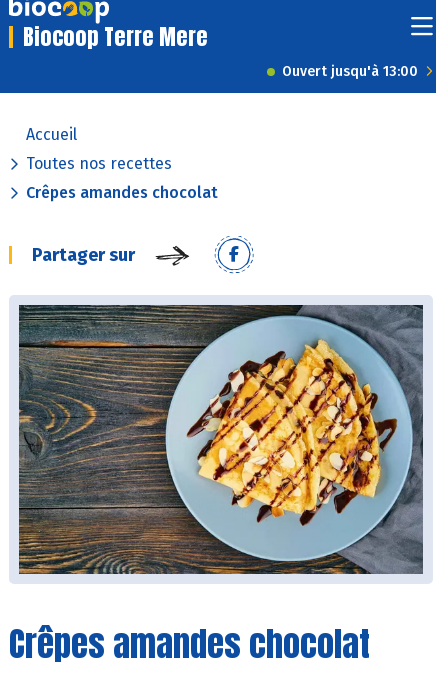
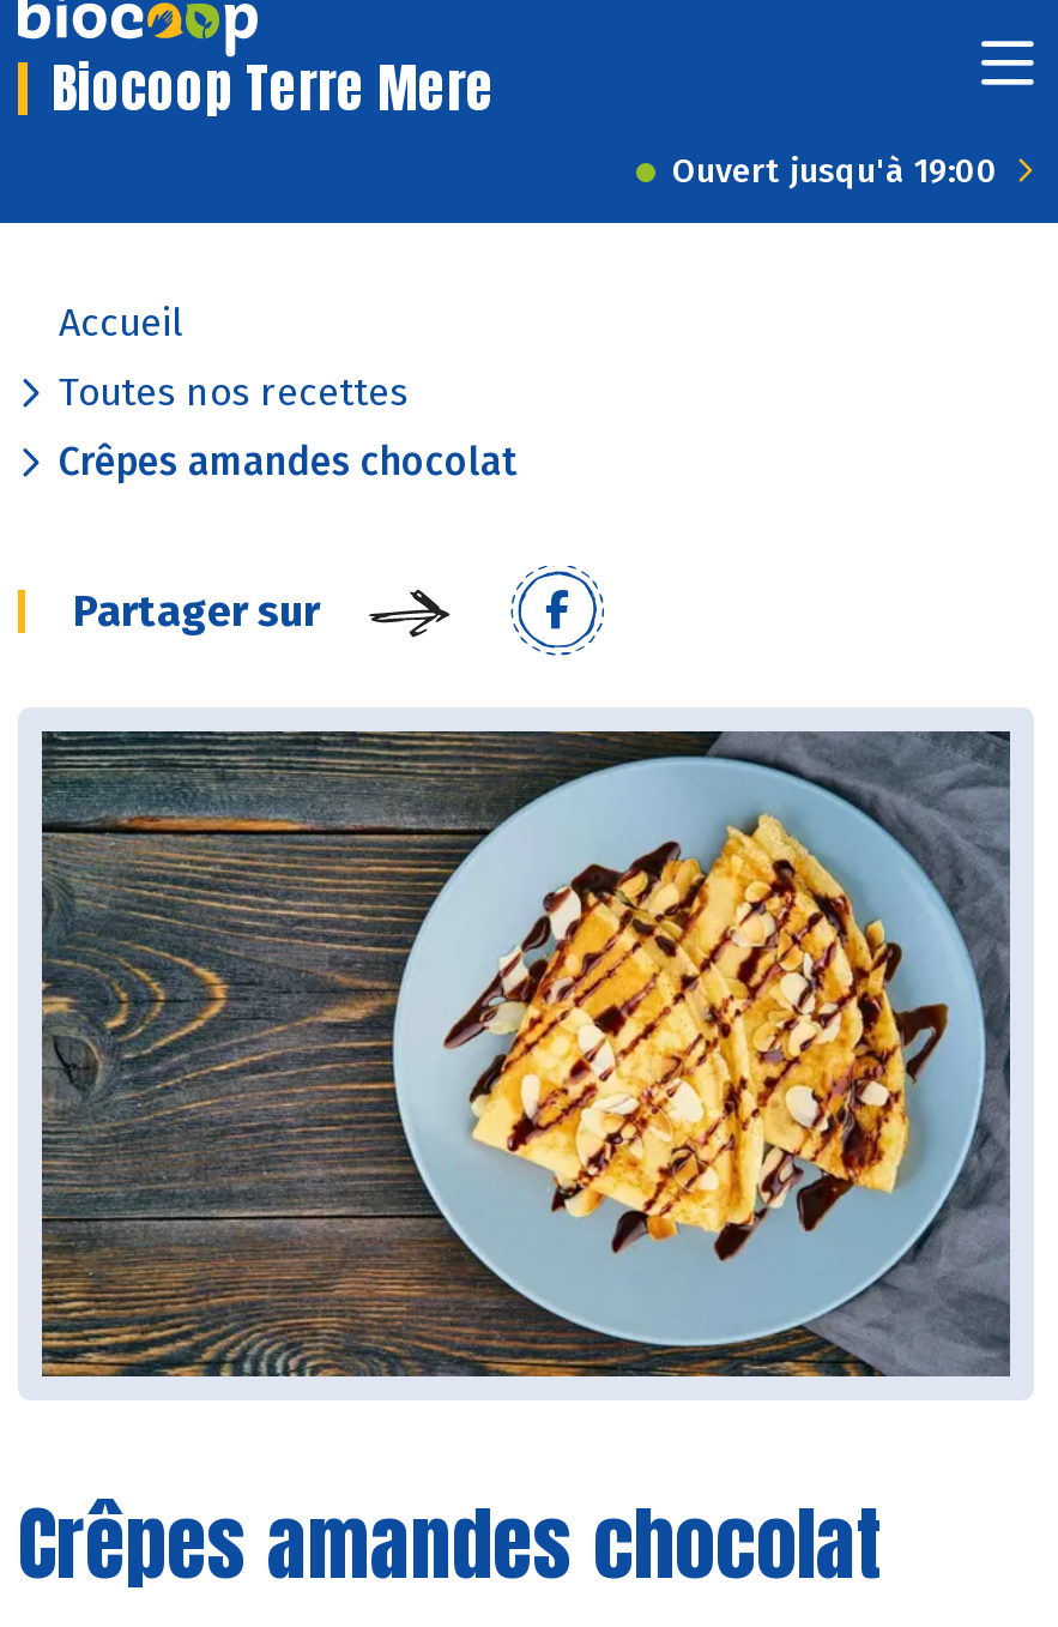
- Ouvert jusqu'à 13:00
+ Ouvert jusqu'à 19:00
